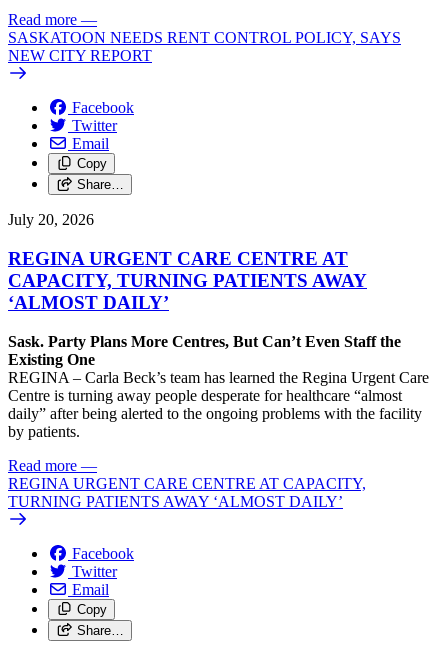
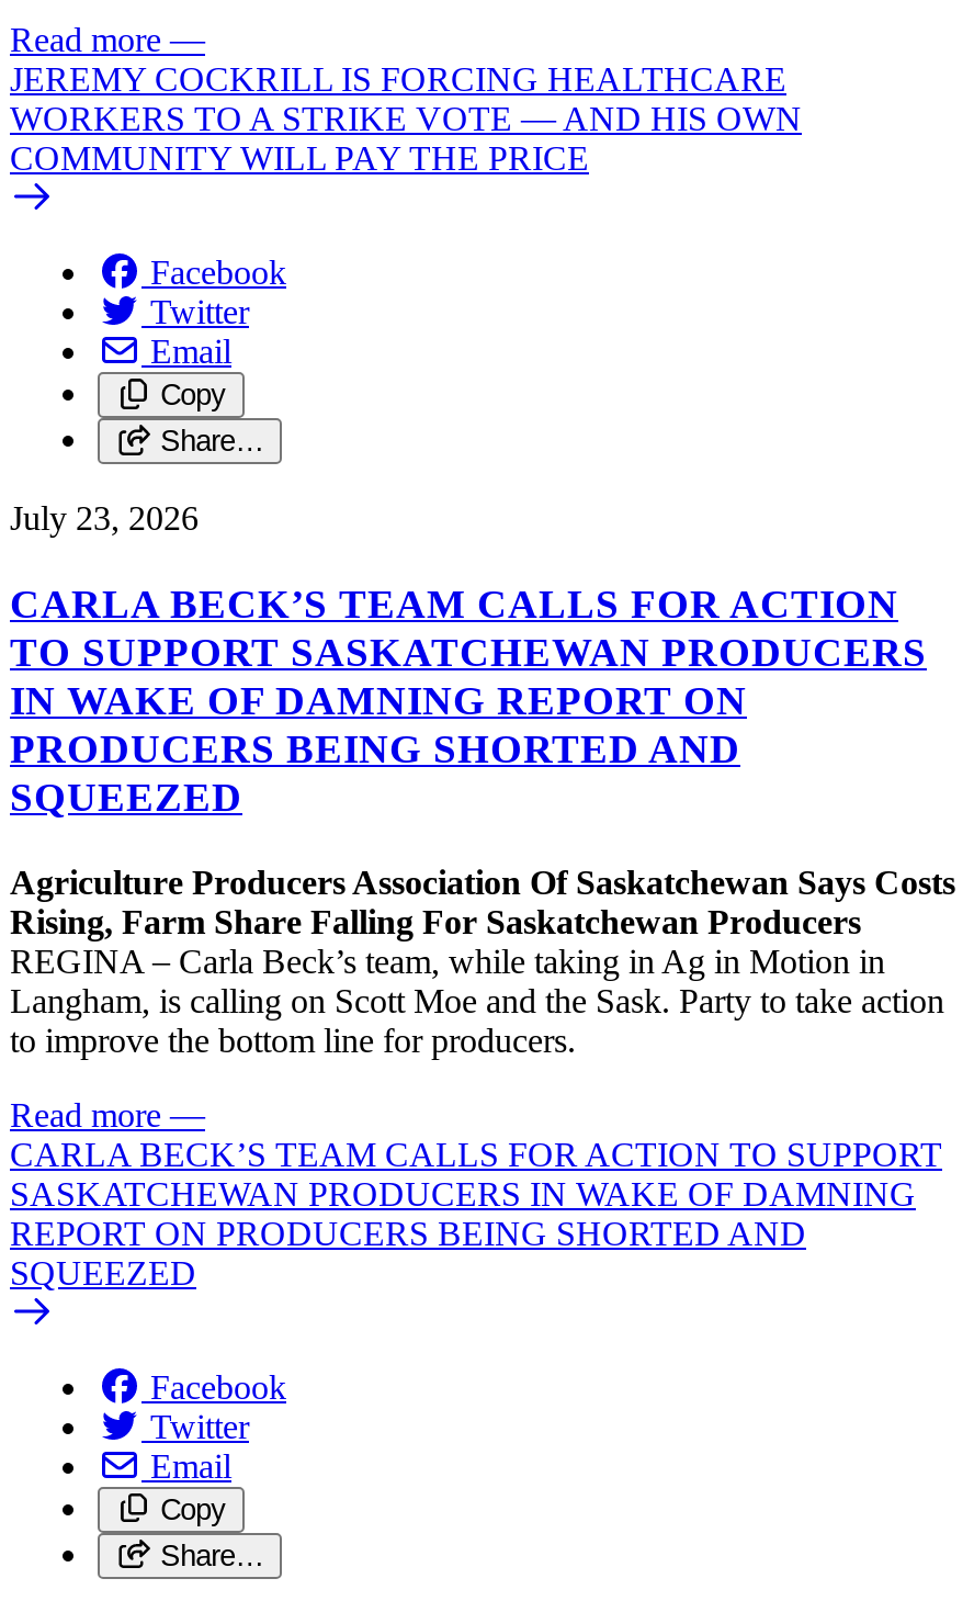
- SASKATOON NEEDS RENT CONTROL POLICY, SAYS
- NEW CITY REPORT
+ JEREMY COCKRILL IS FORCING HEALTHCARE
+ WORKERS TO A STRIKE VOTE — AND HIS OWN
+ COMMUNITY WILL PAY THE PRICE

- July 20, 2026
+ July 23, 2026

- REGINA URGENT CARE CENTRE AT
- CAPACITY, TURNING PATIENTS AWAY
- ‘ALMOST DAILY’
+ CARLA BECK’S TEAM CALLS FOR ACTION
+ TO SUPPORT SASKATCHEWAN PRODUCERS
+ IN WAKE OF DAMNING REPORT ON
+ PRODUCERS BEING SHORTED AND
+ SQUEEZED

- Sask. Party Plans More Centres, But Can’t Even Staff the
- Existing One
- REGINA – Carla Beck’s team has learned the Regina Urgent Care
- Centre is turning away people desperate for healthcare “almost
- daily” after being alerted to the ongoing problems with the facility
- by patients.
+ Agriculture Producers Association Of Saskatchewan Says Costs
+ Rising, Farm Share Falling For Saskatchewan Producers
+ REGINA – Carla Beck’s team, while taking in Ag in Motion in
+ Langham, is calling on Scott Moe and the Sask. Party to take action
+ to improve the bottom line for producers.

- REGINA URGENT CARE CENTRE AT CAPACITY,
- TURNING PATIENTS AWAY ‘ALMOST DAILY’
+ CARLA BECK’S TEAM CALLS FOR ACTION TO SUPPORT
+ SASKATCHEWAN PRODUCERS IN WAKE OF DAMNING
+ REPORT ON PRODUCERS BEING SHORTED AND
+ SQUEEZED
